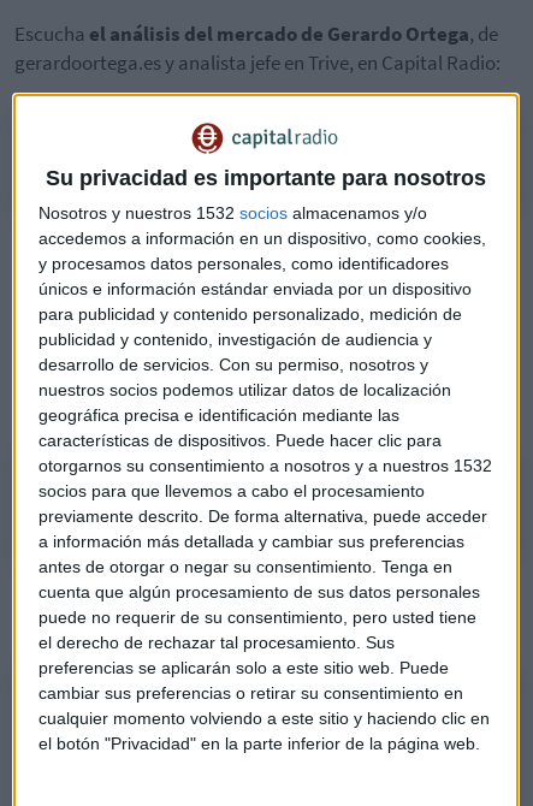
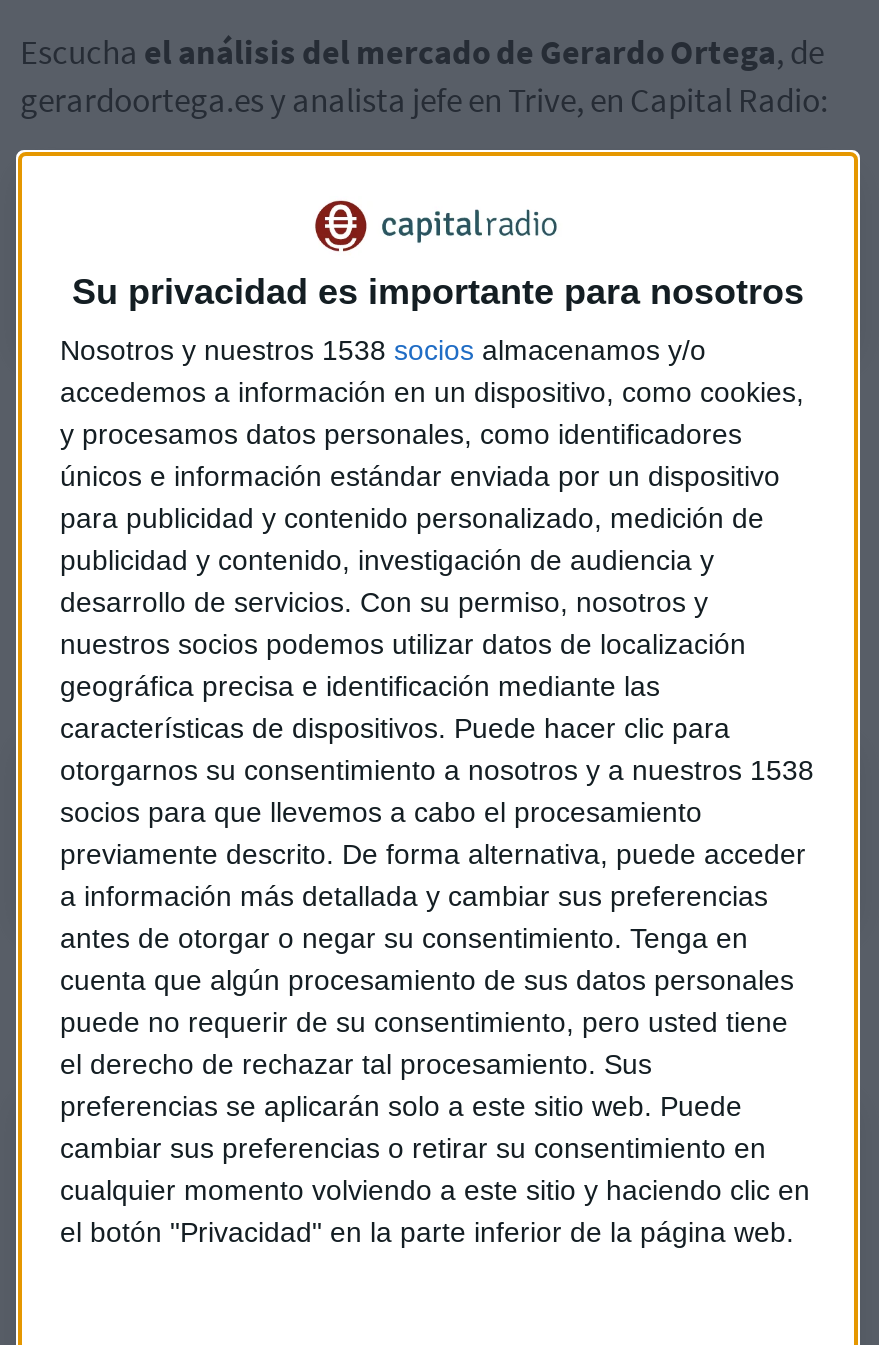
- Nosotros y nuestros 1532 socios almacenamos y/o
+ Nosotros y nuestros 1538 socios almacenamos y/o

- otorgarnos su consentimiento a nosotros y a nuestros 1532
+ otorgarnos su consentimiento a nosotros y a nuestros 1538
